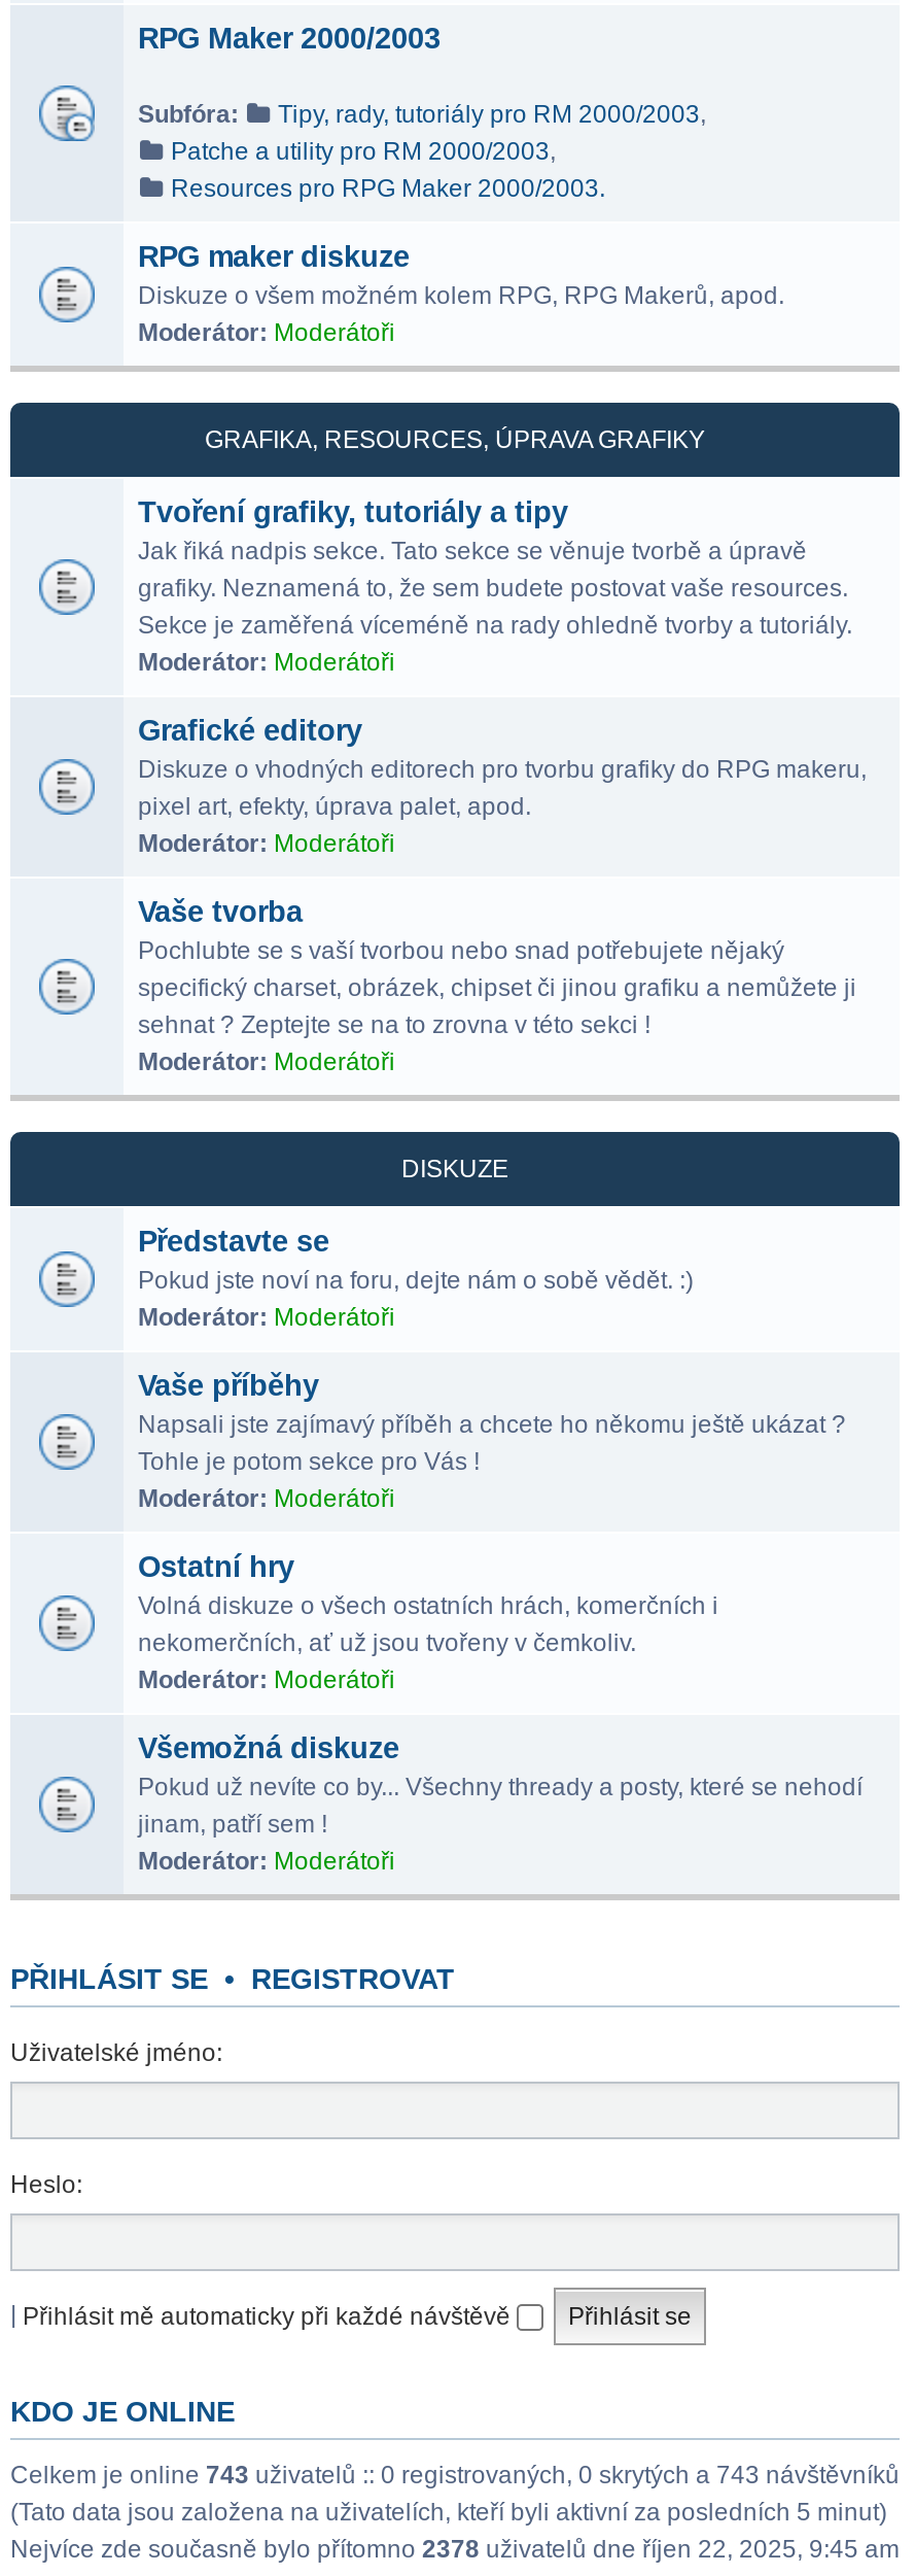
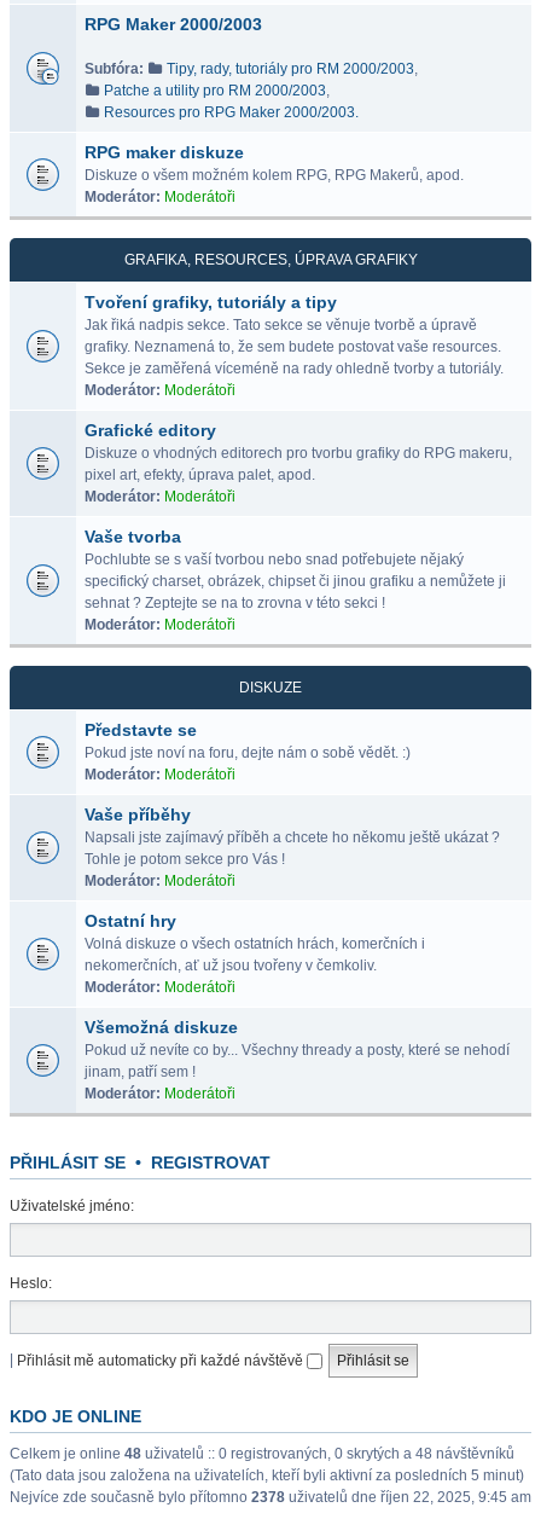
- Celkem je online 743 uživatelů :: 0 registrovaných, 0 skrytých a 743 návštěvníků
+ Celkem je online 48 uživatelů :: 0 registrovaných, 0 skrytých a 48 návštěvníků
